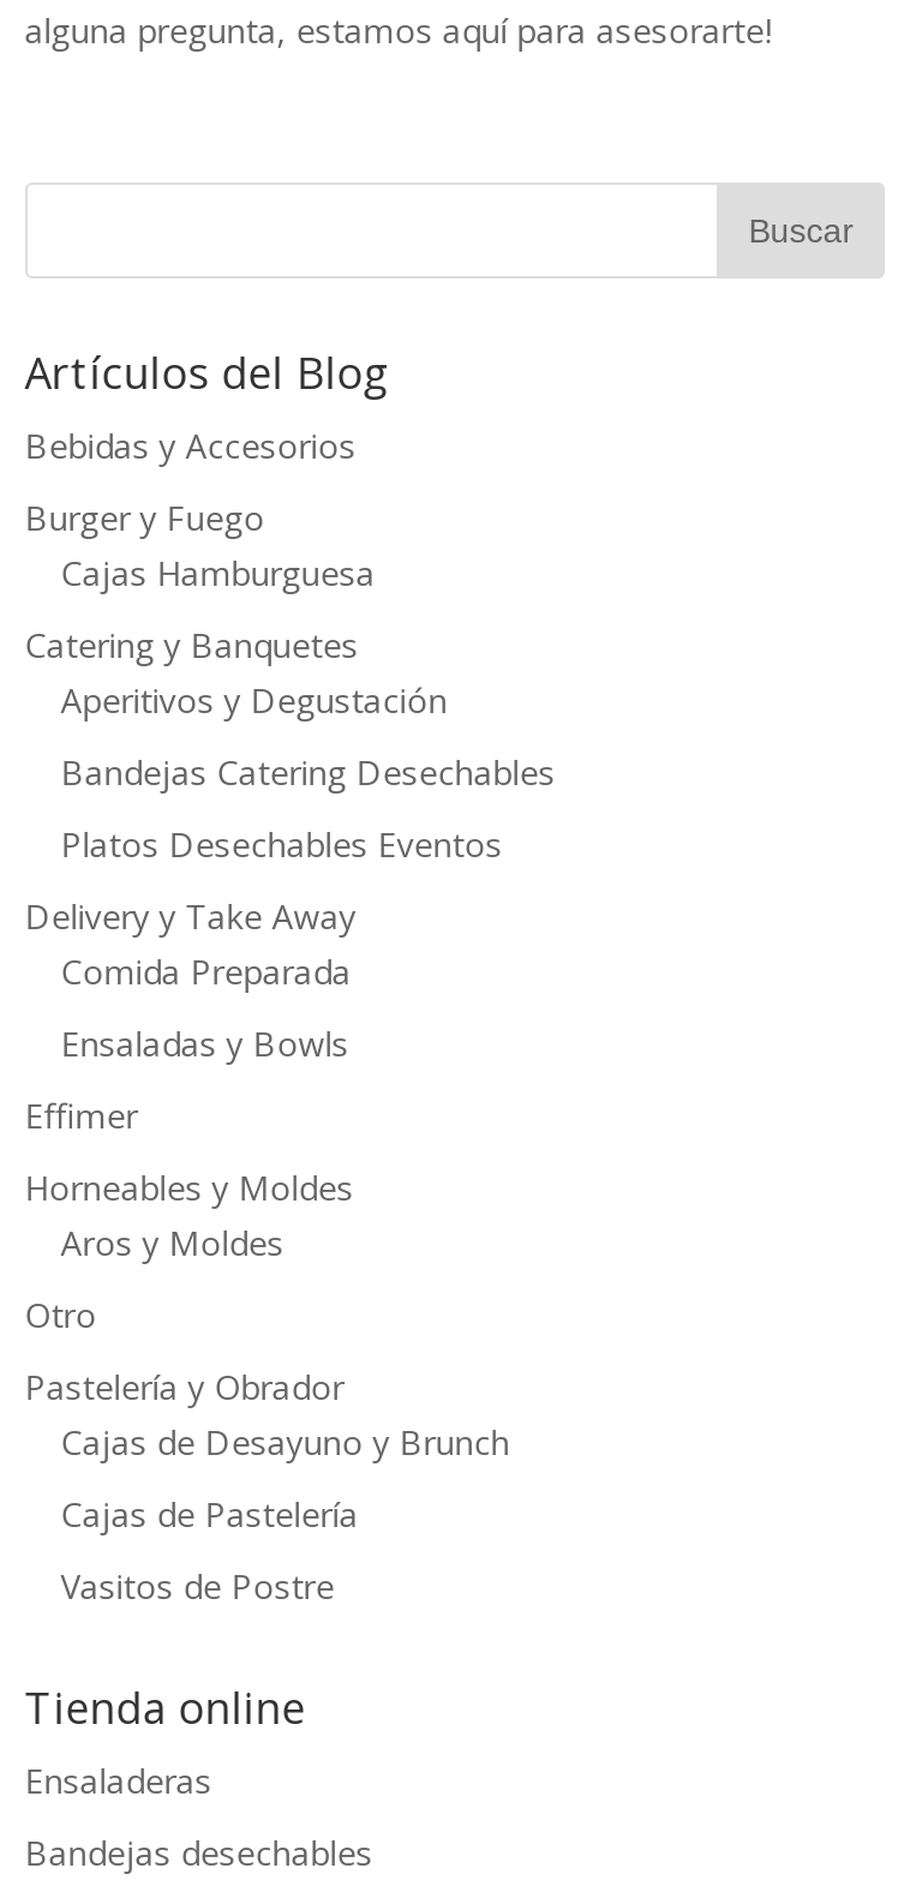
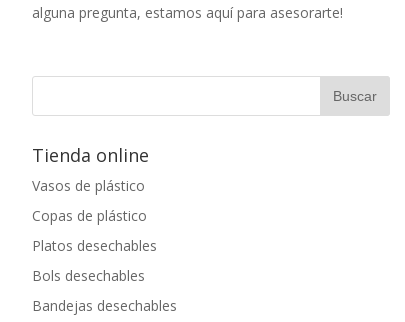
- Artículos del Blog
- Bebidas y Accesorios
- Burger y Fuego
- Cajas Hamburguesa
- Catering y Banquetes
- Aperitivos y Degustación
- Bandejas Catering Desechables
- Platos Desechables Eventos
- Delivery y Take Away
- Comida Preparada
- Ensaladas y Bowls
- Effimer
- Horneables y Moldes
- Aros y Moldes
- Otro
- Pastelería y Obrador
- Cajas de Desayuno y Brunch
- Cajas de Pastelería
- Vasitos de Postre

moved up: Tienda online

- Ensaladeras
+ Vasos de plástico
+ Copas de plástico
+ Platos desechables
+ Bols desechables
